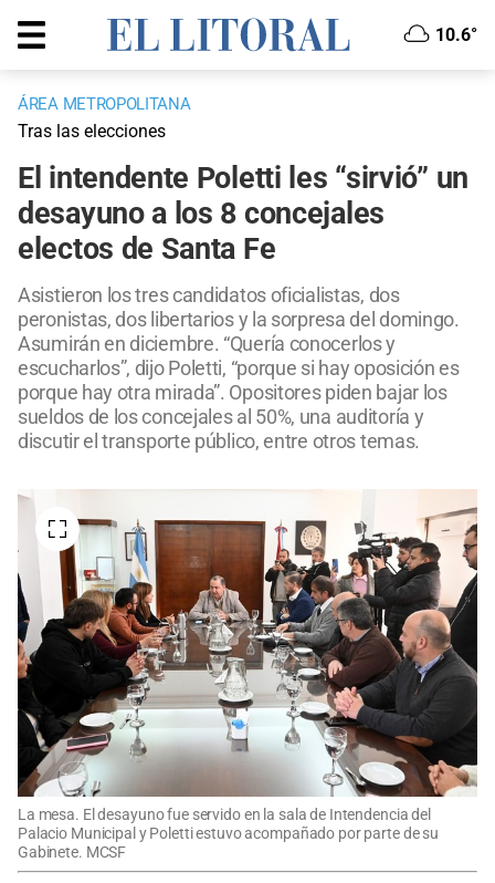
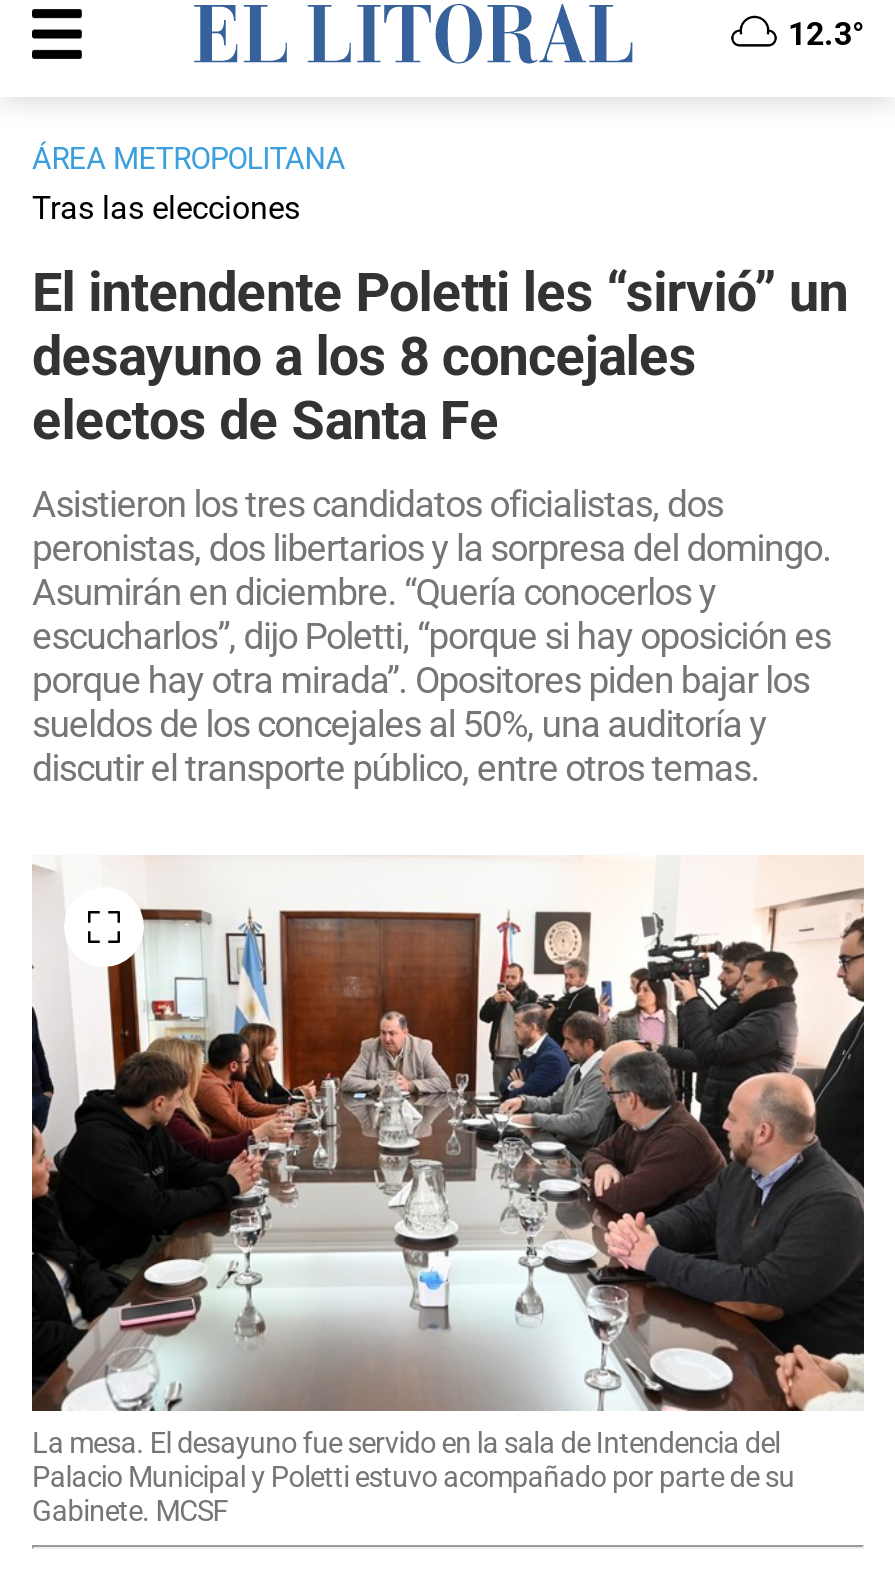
- 10.6°
+ 12.3°
